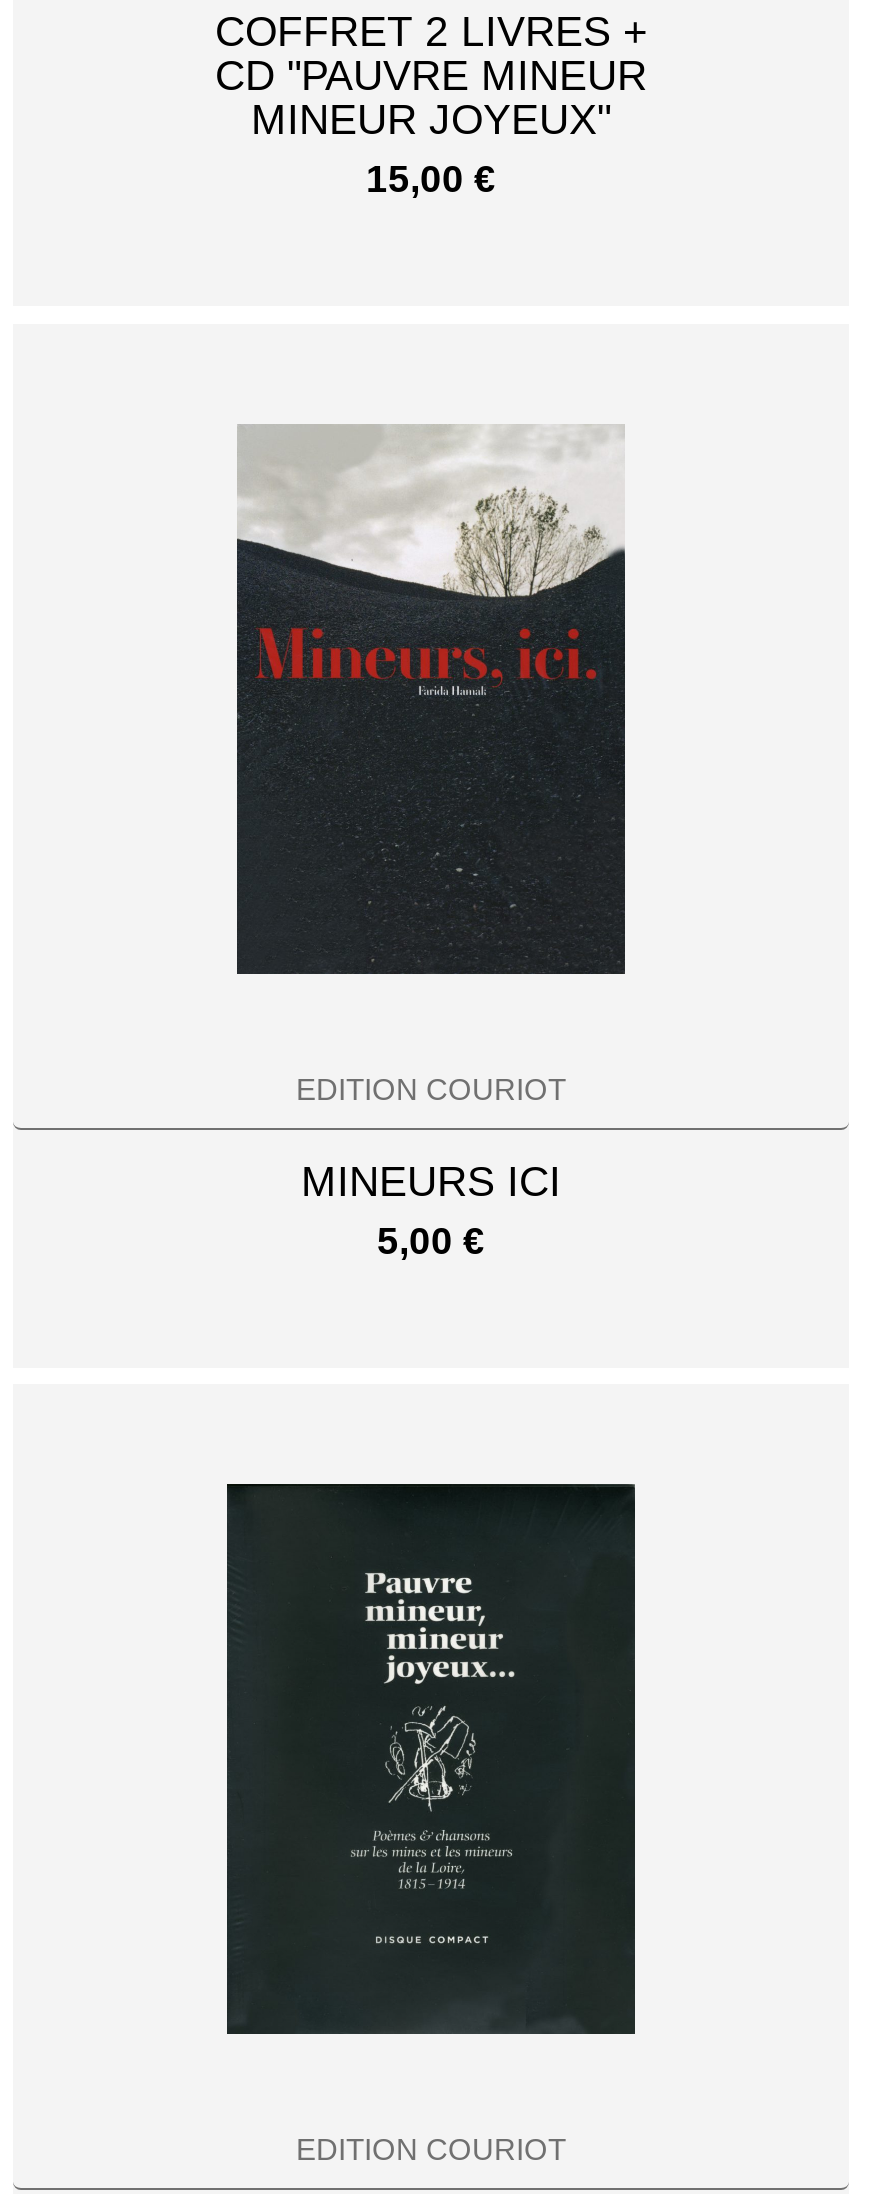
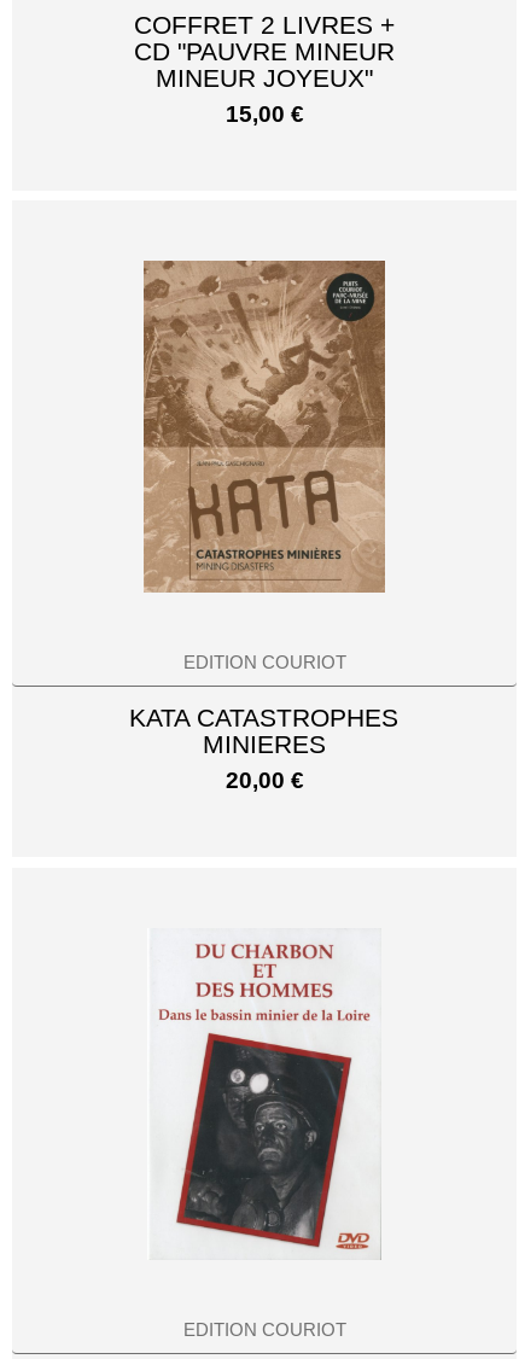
- [image]
+ [image]

- MINEURS ICI
- 5,00 €
+ KATA CATASTROPHES
+ MINIERES
+ 20,00 €

- [image]
+ [image]
